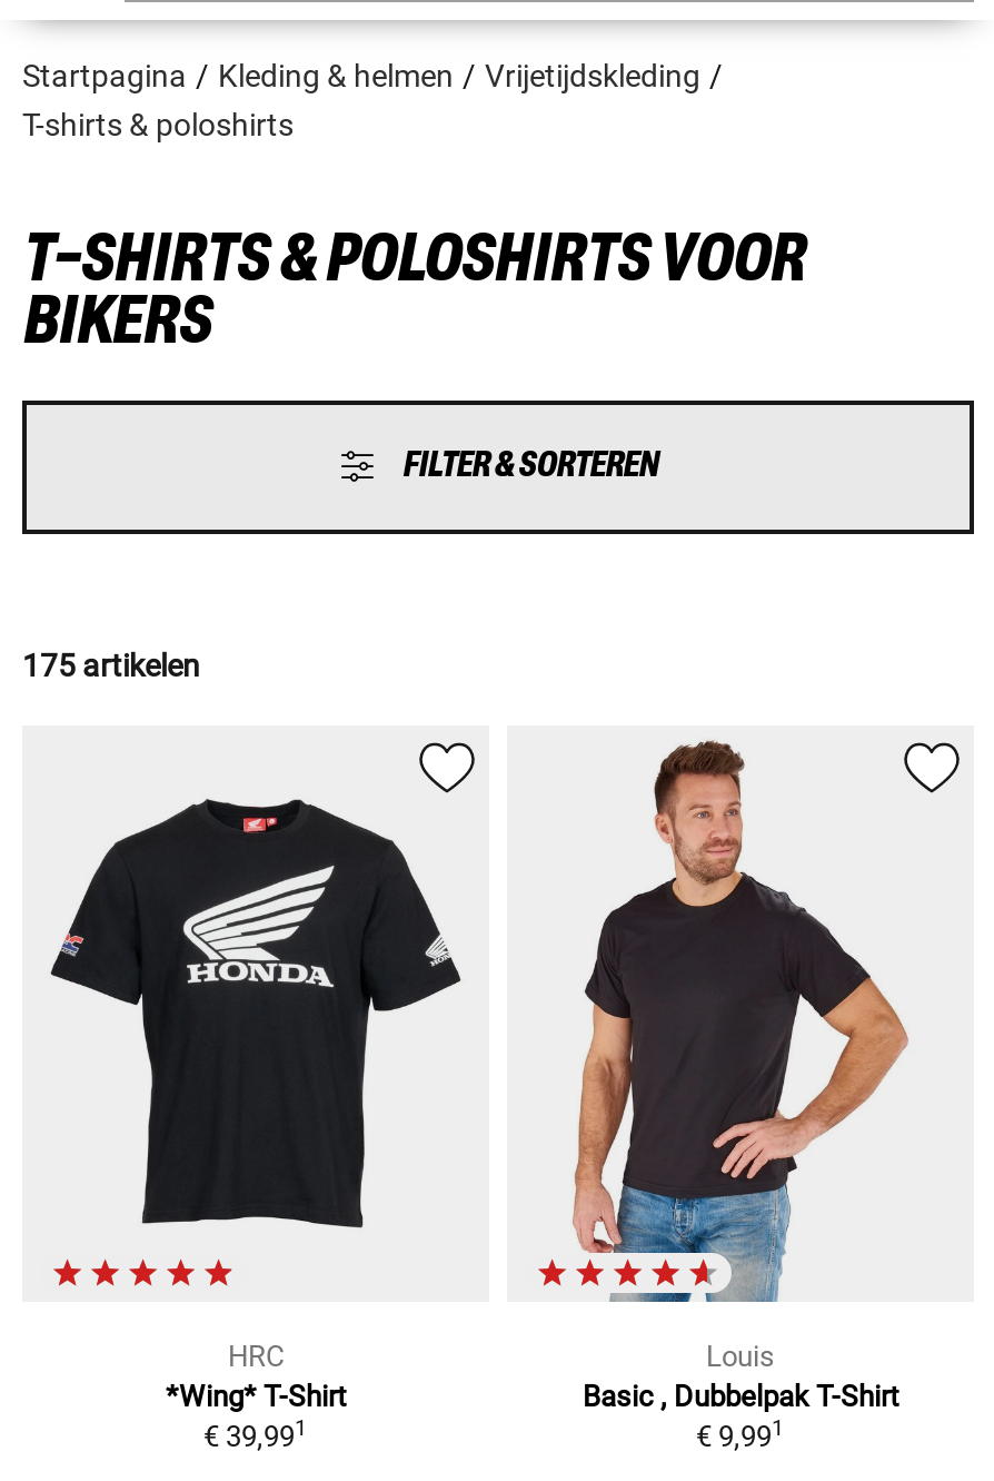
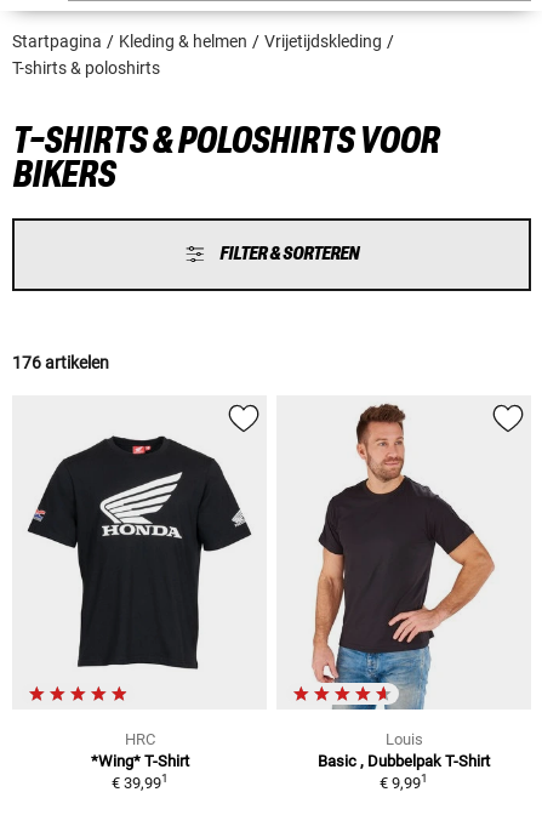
- 175 artikelen
+ 176 artikelen
